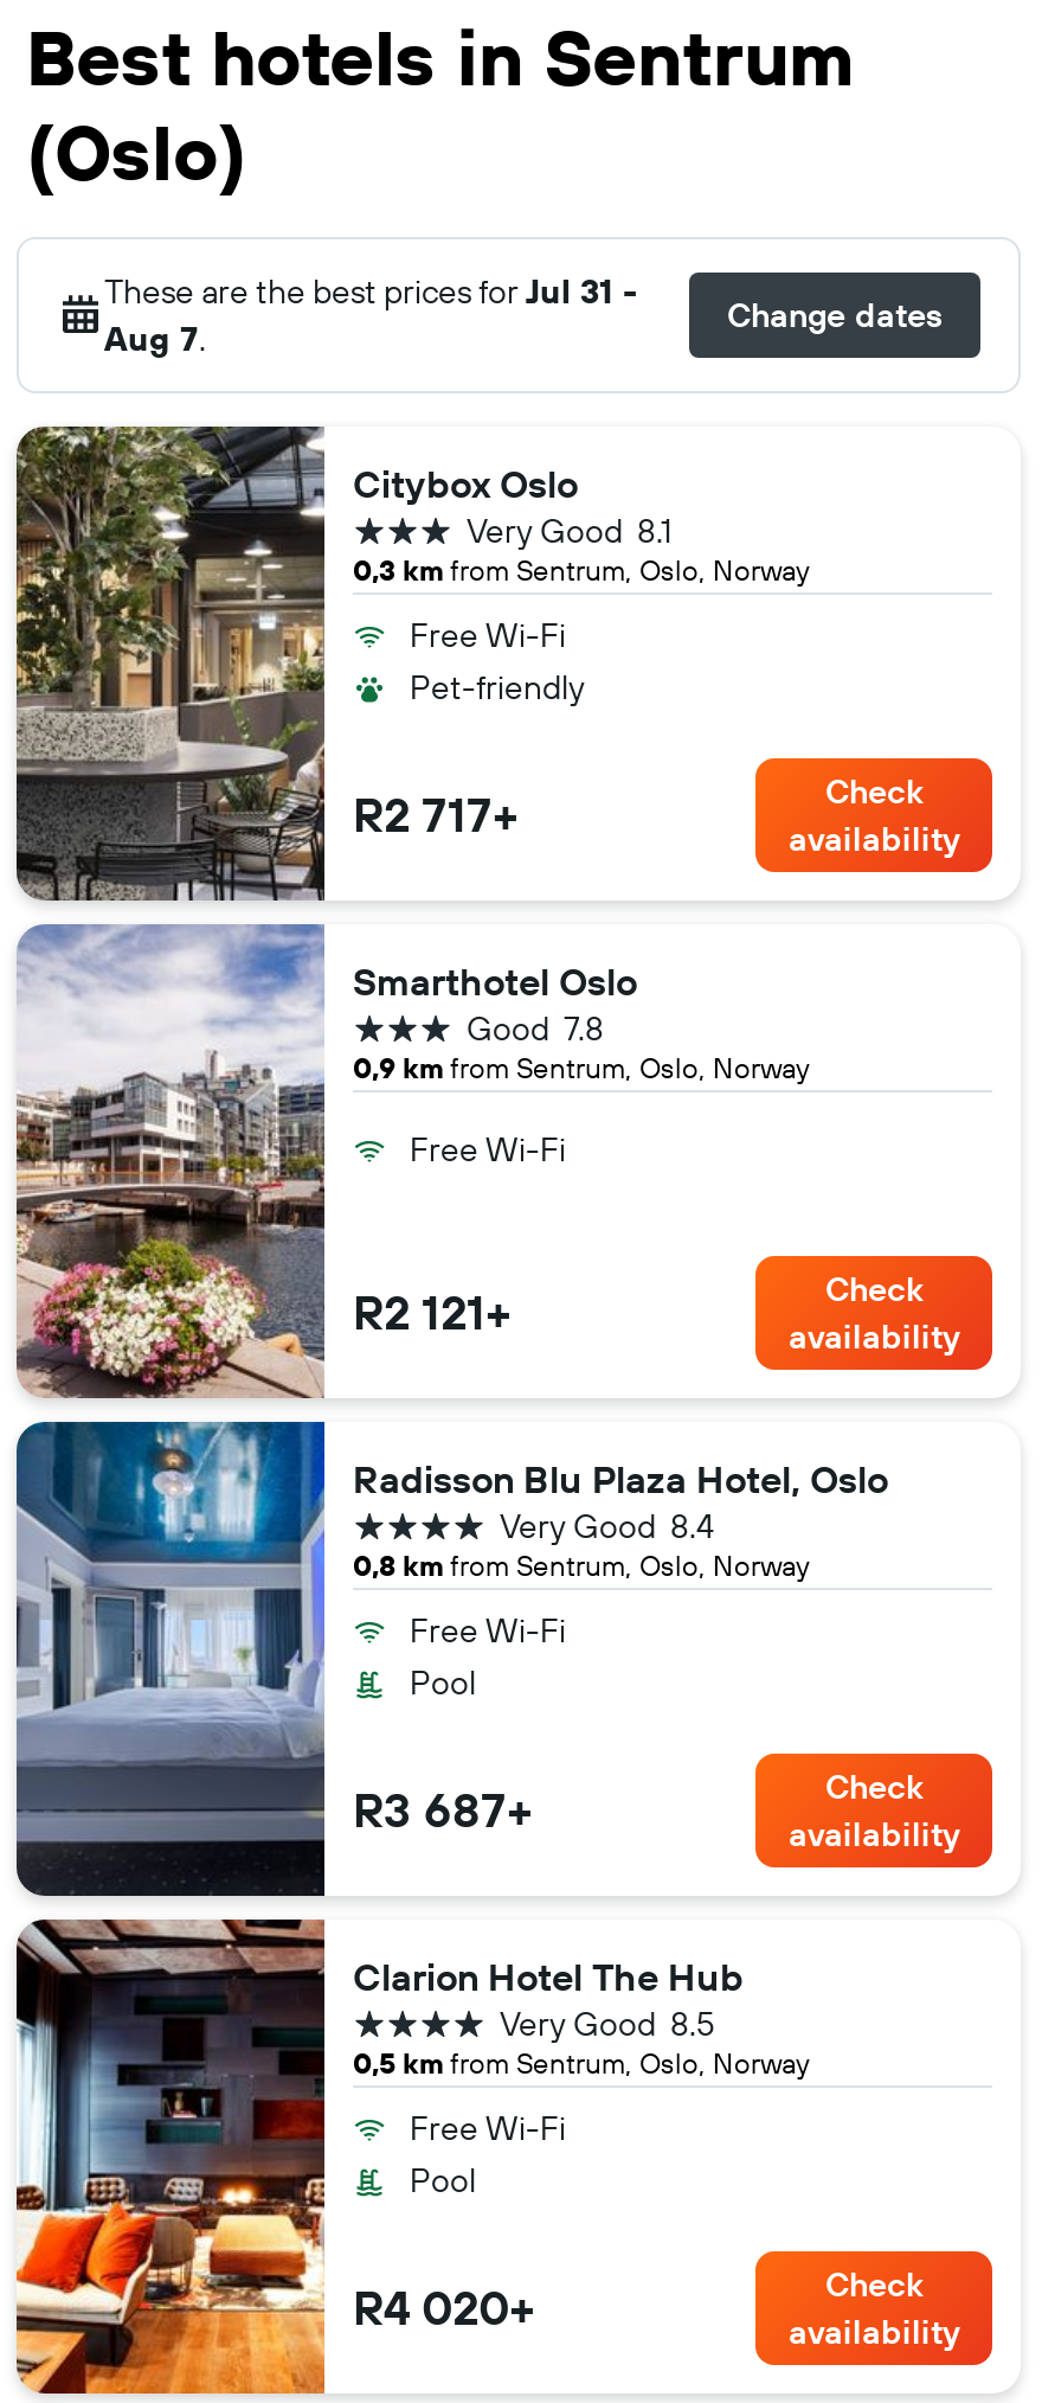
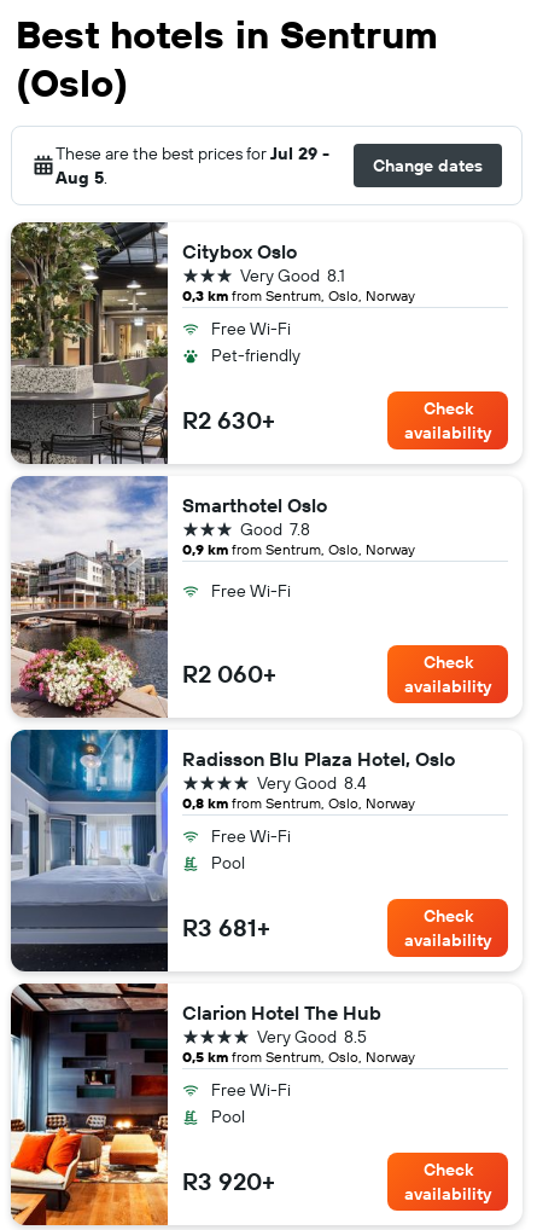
- These are the best prices for Jul 31 -
+ These are the best prices for Jul 29 -

- Aug 7.
+ Aug 5.

- R2 717+
+ R2 630+

- R2 121+
+ R2 060+

- R3 687+
+ R3 681+

- R4 020+
+ R3 920+
